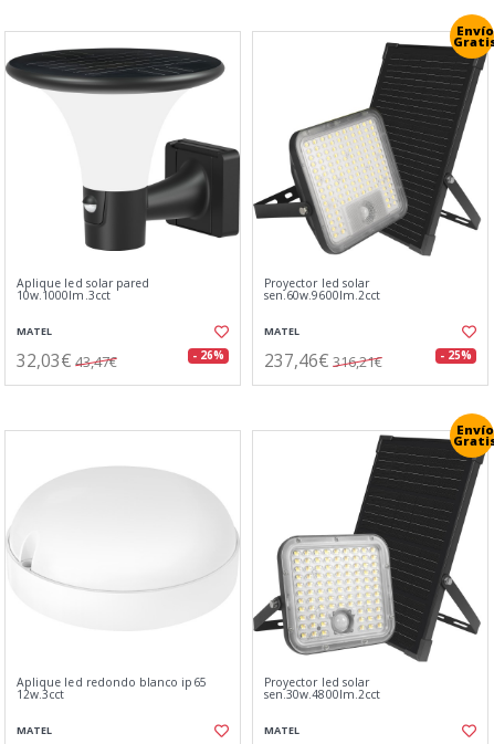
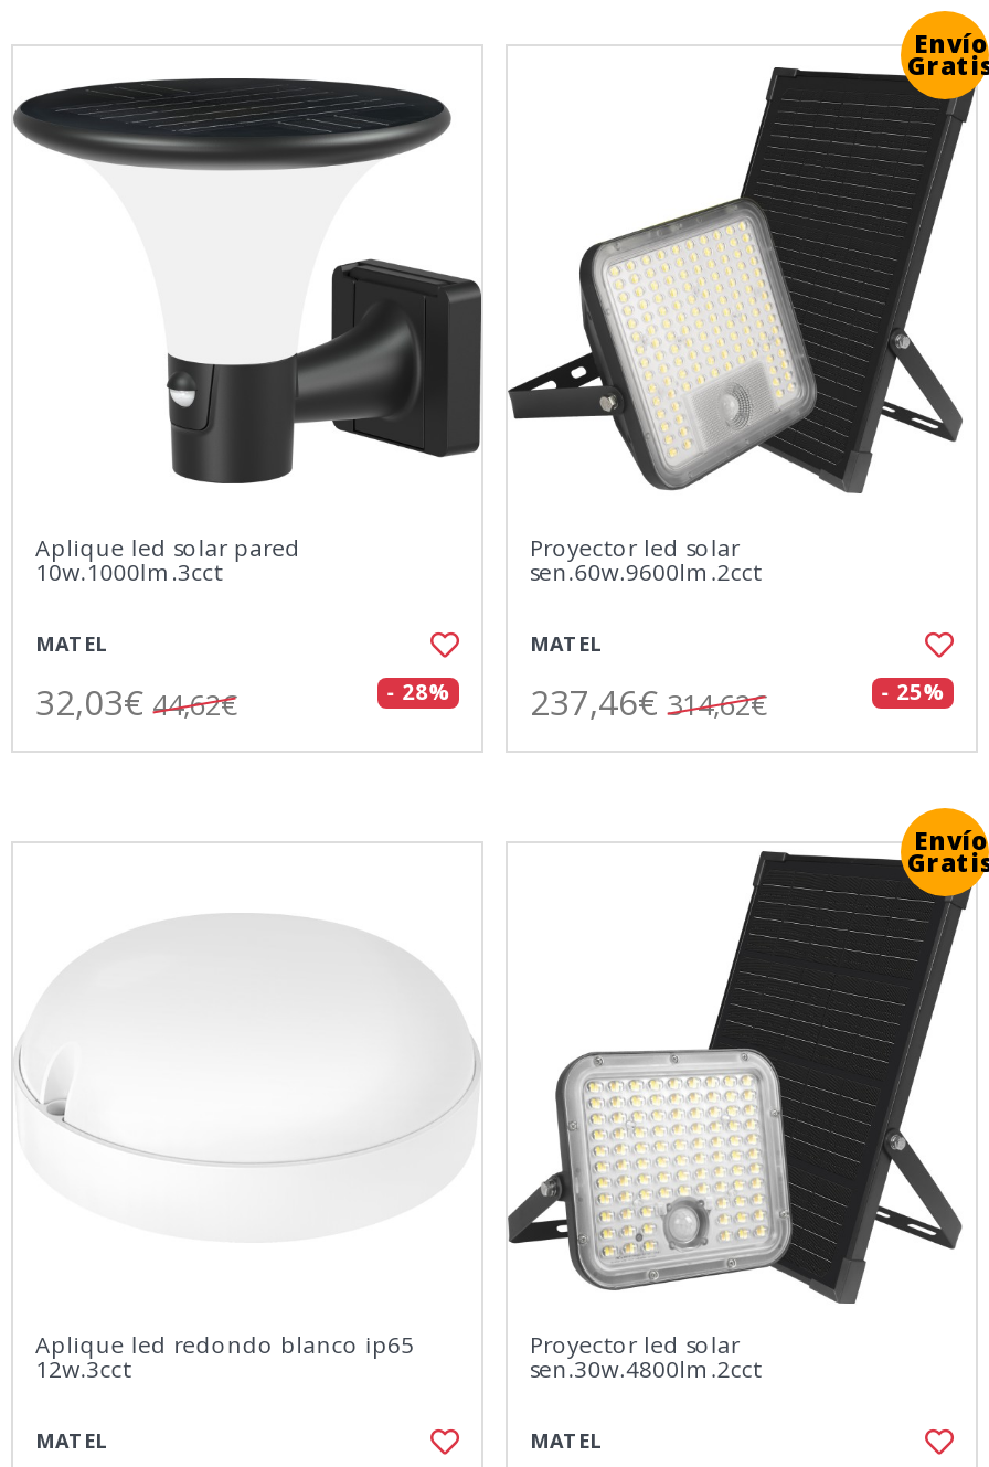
- 32,03€ 43,47€
+ 32,03€ 44,62€

- - 26%
+ - 28%

- 237,46€ 316,21€
+ 237,46€ 314,62€
